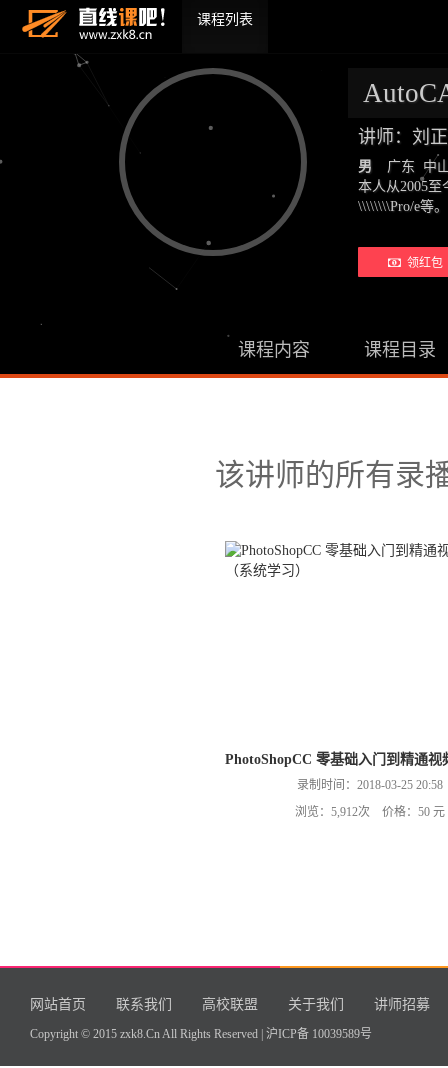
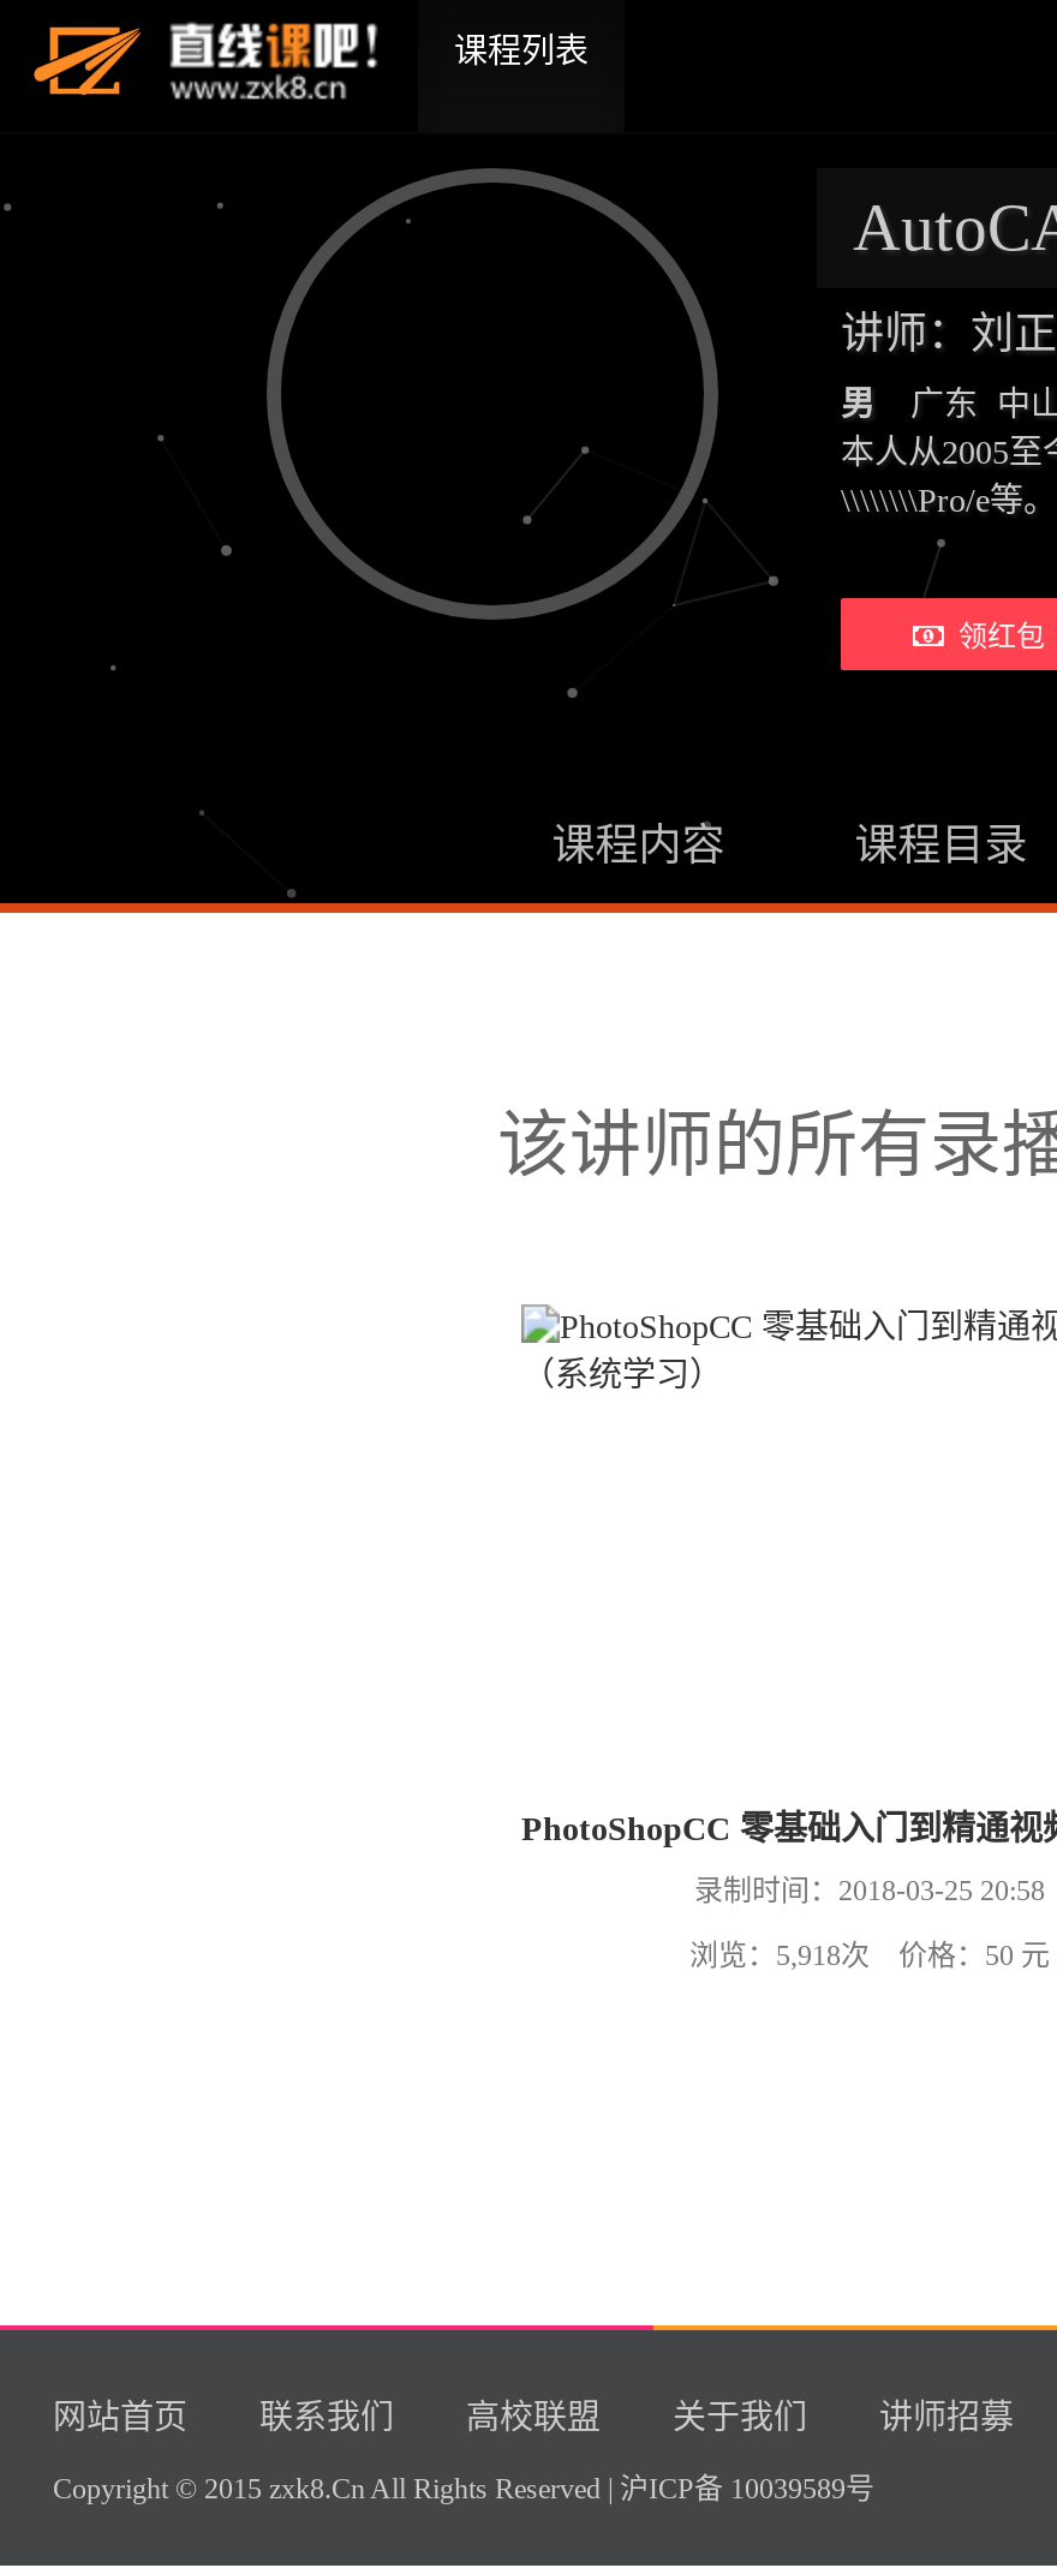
- 浏览：5,912次 价格：50 元
+ 浏览：5,918次 价格：50 元
